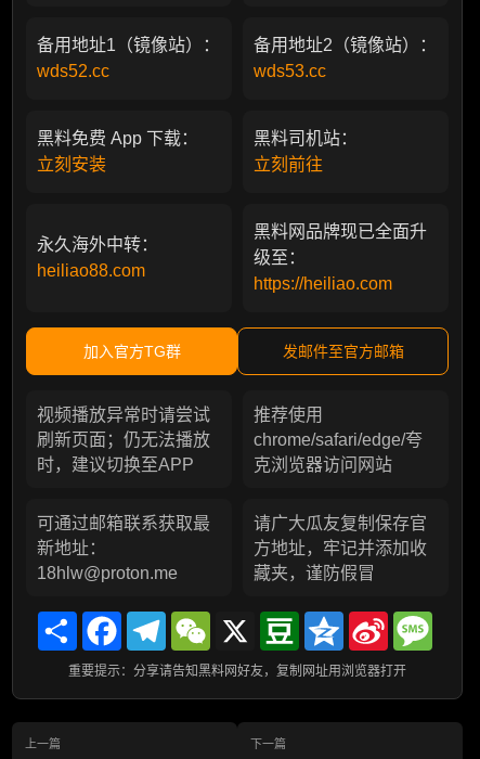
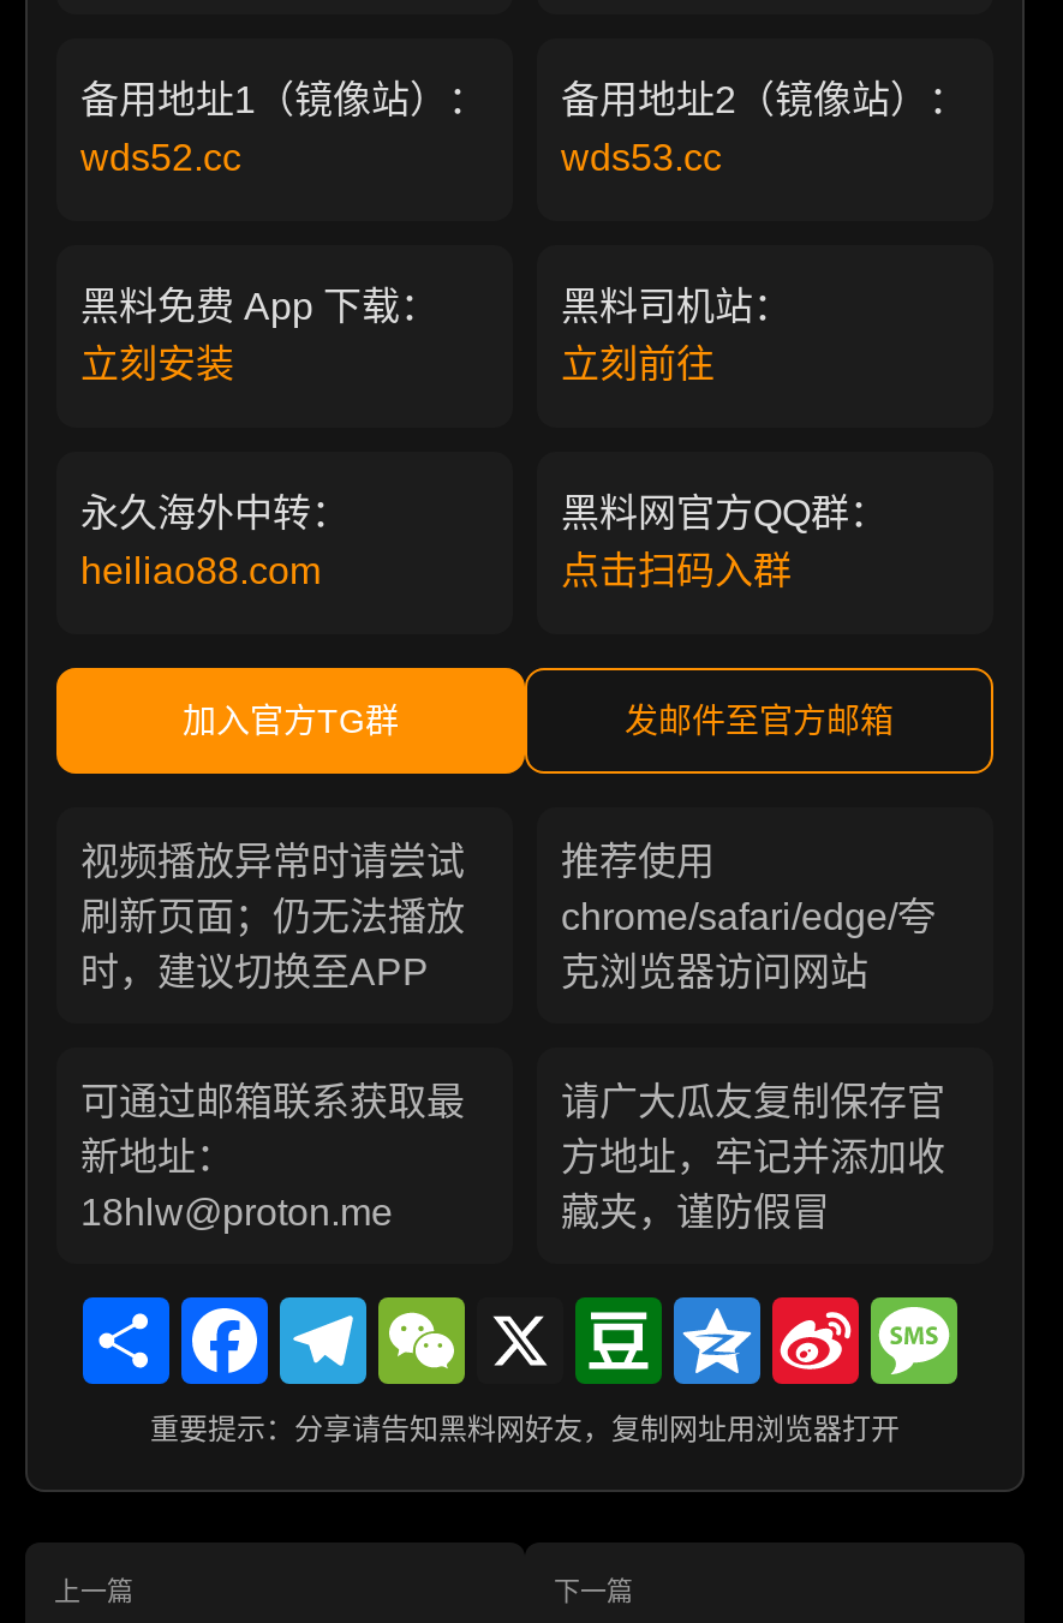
- 黑料网品牌现已全面升
- 级至：
- https://heiliao.com
+ 黑料网官方QQ群：
+ 点击扫码入群
